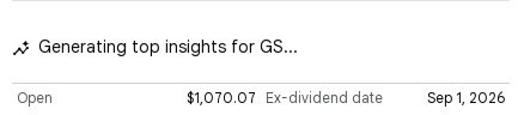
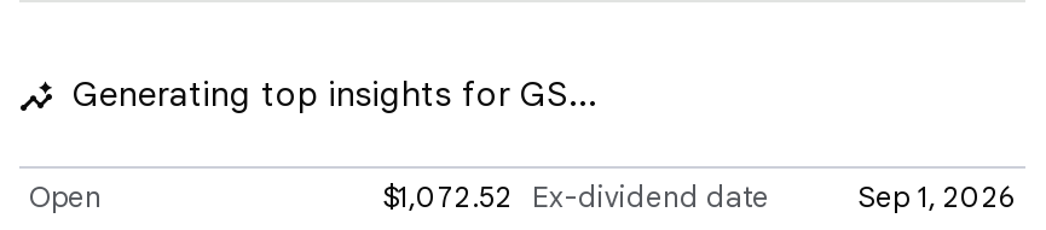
- $1,070.07 Ex-dividend date
+ $1,072.52 Ex-dividend date
